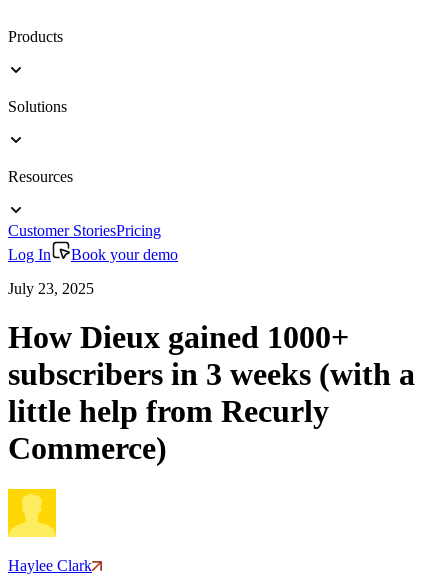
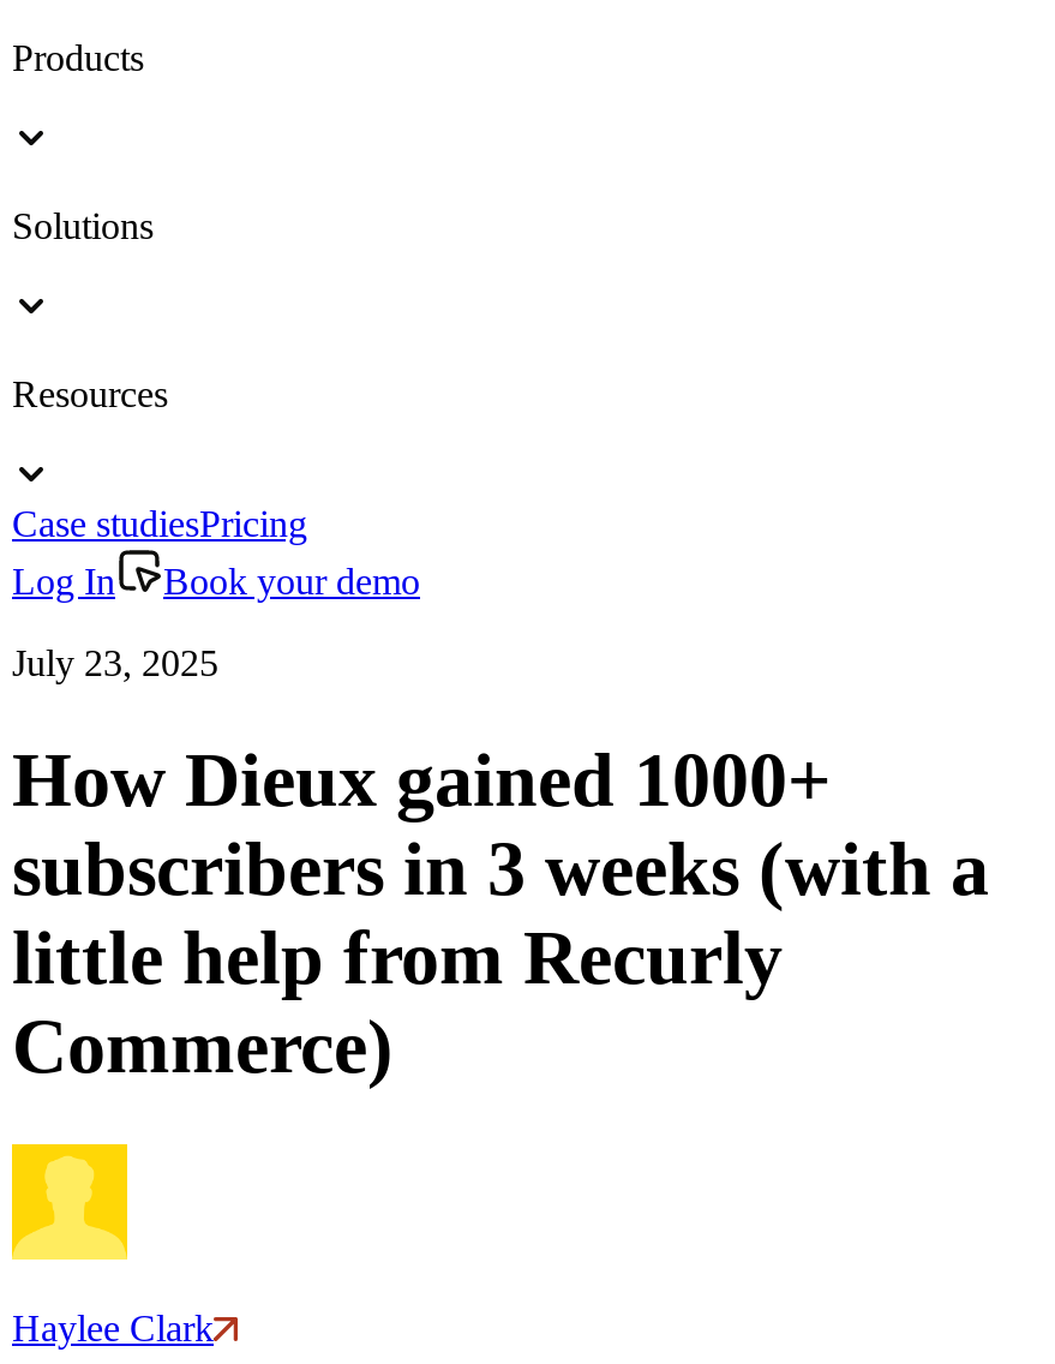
- Customer StoriesPricing
+ Case studiesPricing
